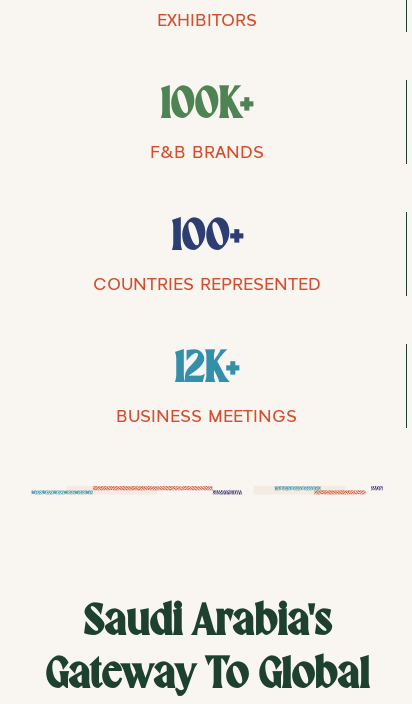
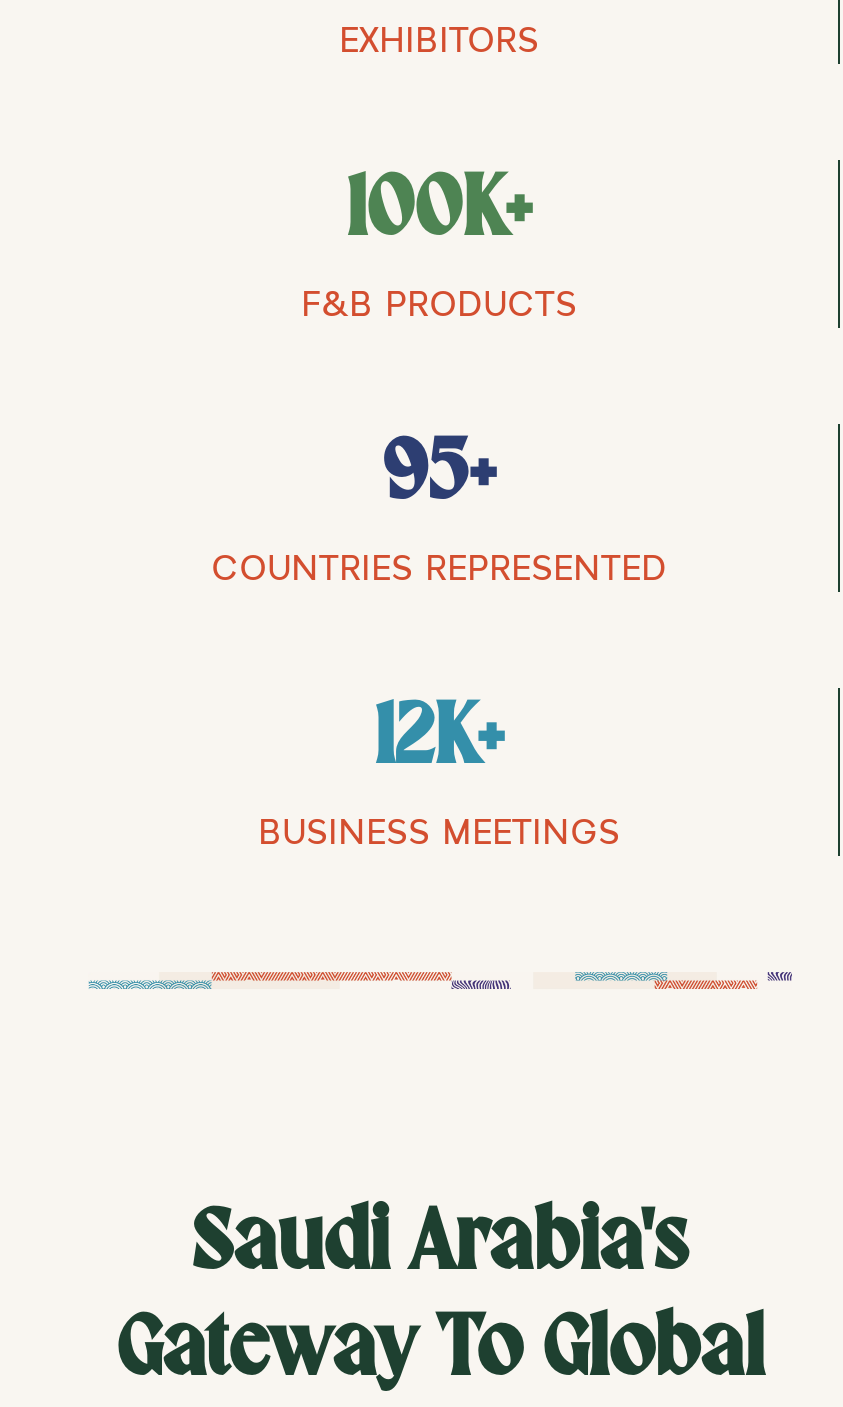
- F&B BRANDS
+ F&B PRODUCTS

- 100+
+ 95+
